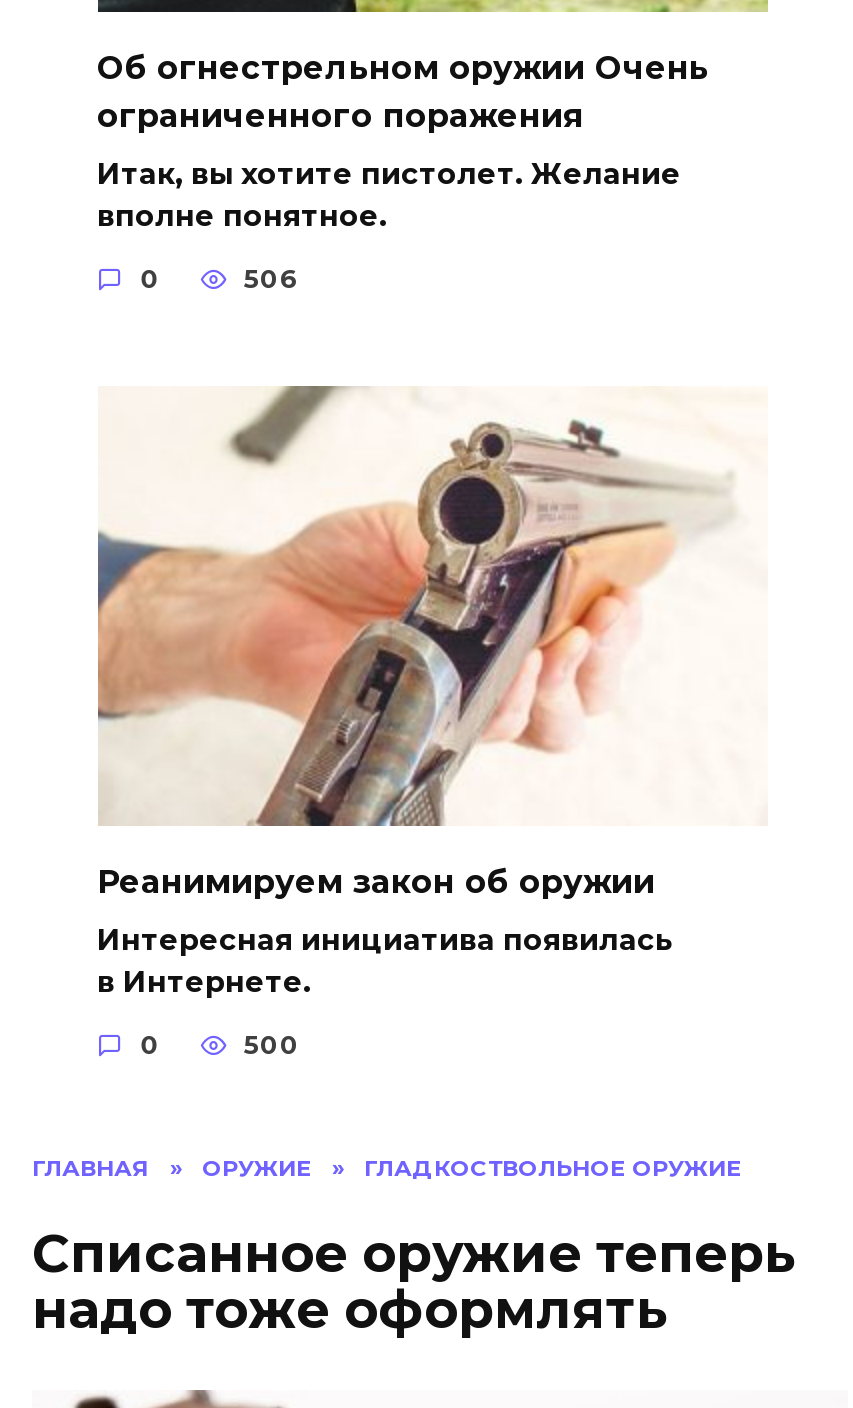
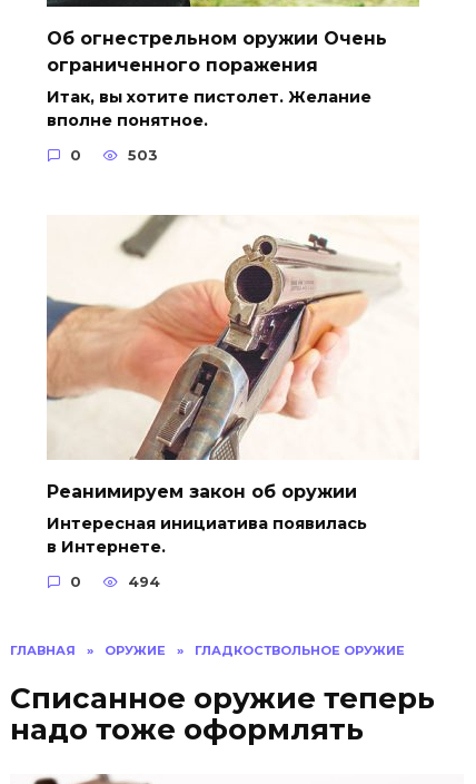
- 506
+ 503

- 500
+ 494
